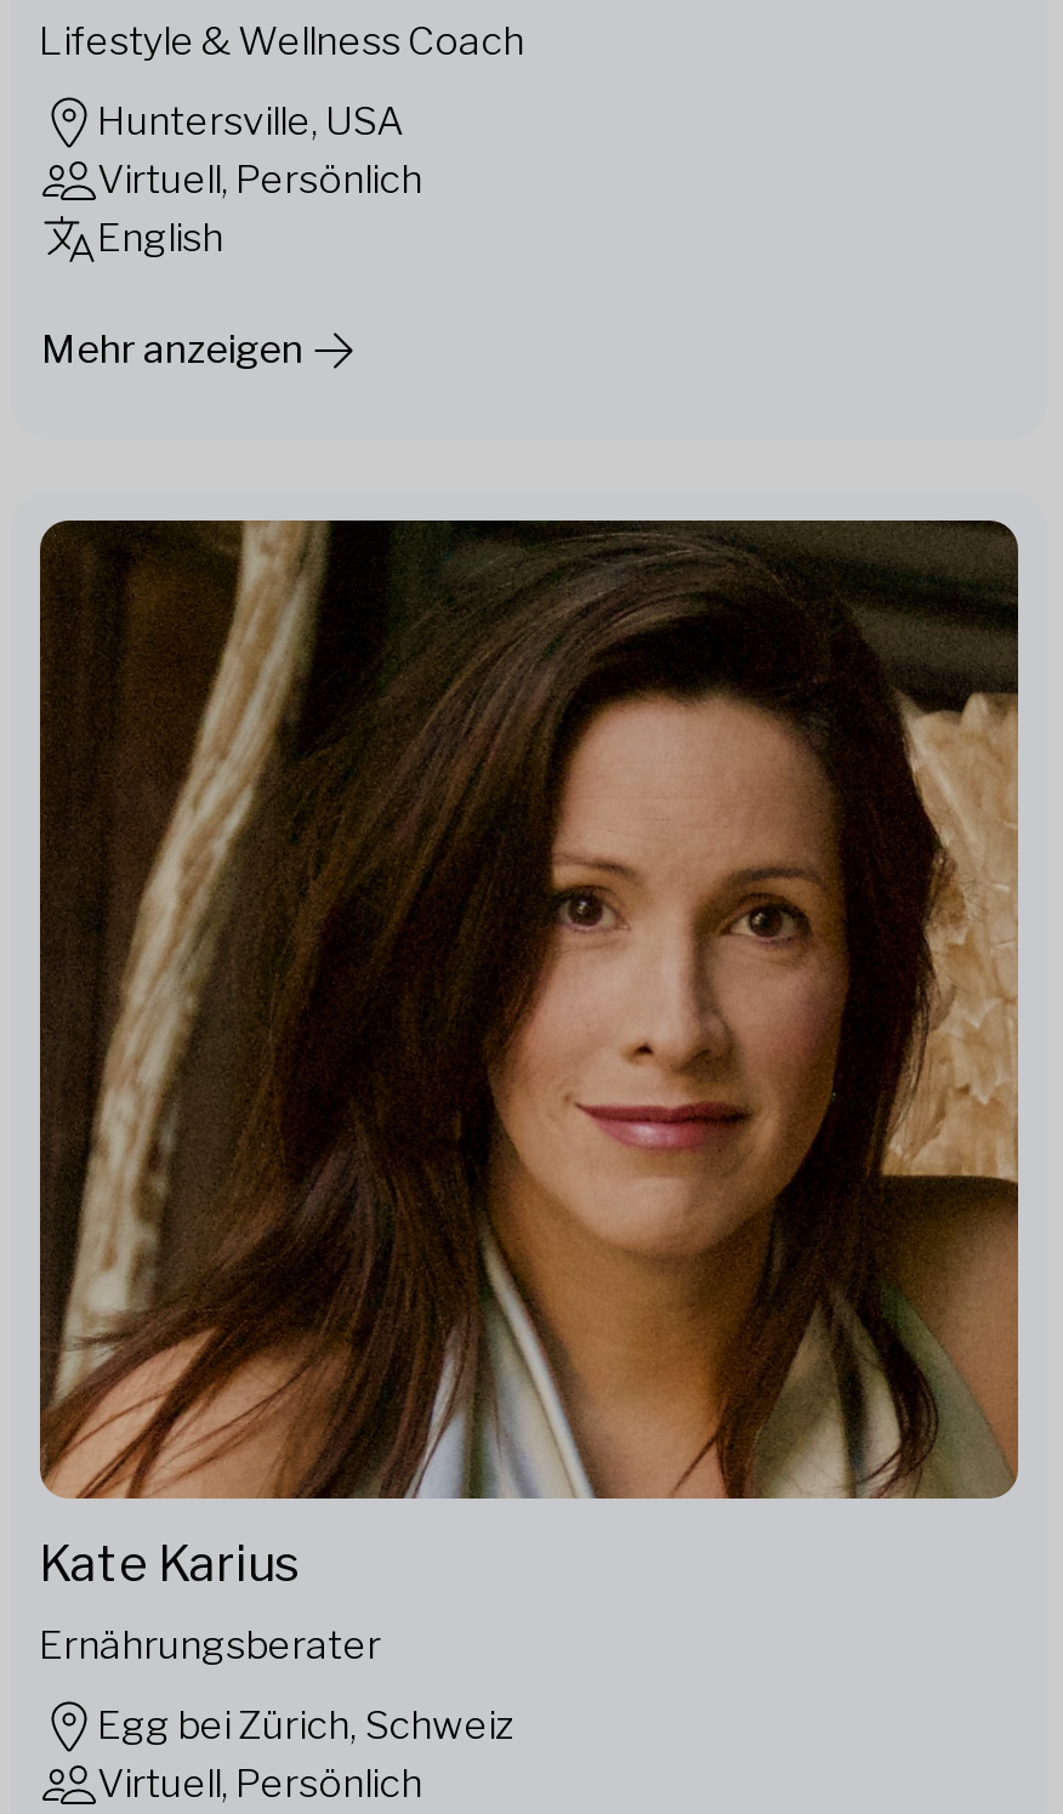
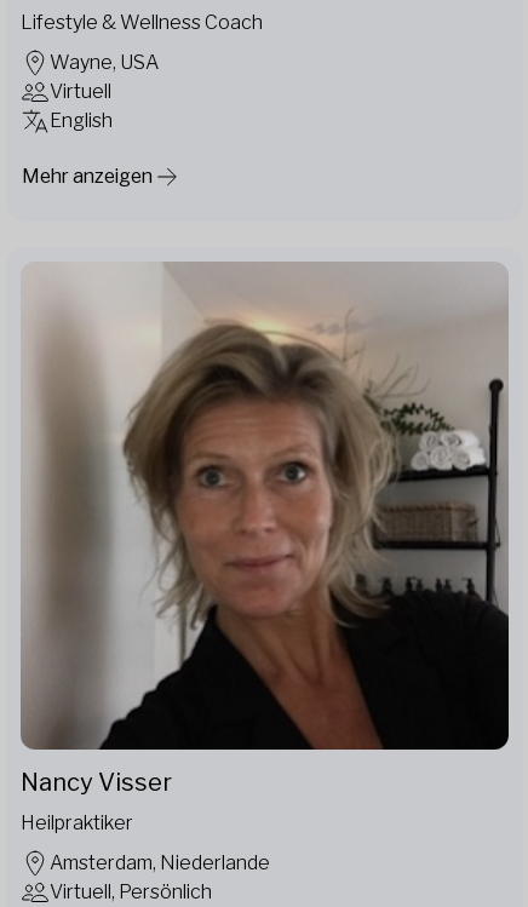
- Huntersville, USA
- Virtuell, Persönlich
+ Wayne, USA
+ Virtuell

- [image]
- Kate Karius
+ [image]
+ Nancy Visser

- Ernährungsberater
+ Heilpraktiker

- Egg bei Zürich, Schweiz
+ Amsterdam, Niederlande
